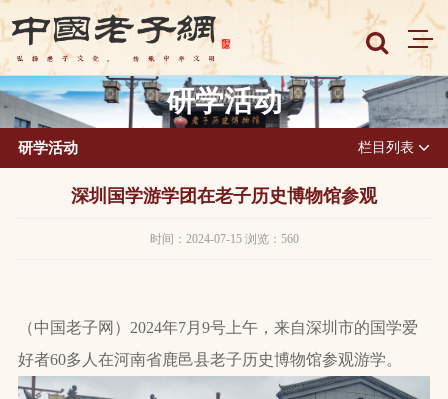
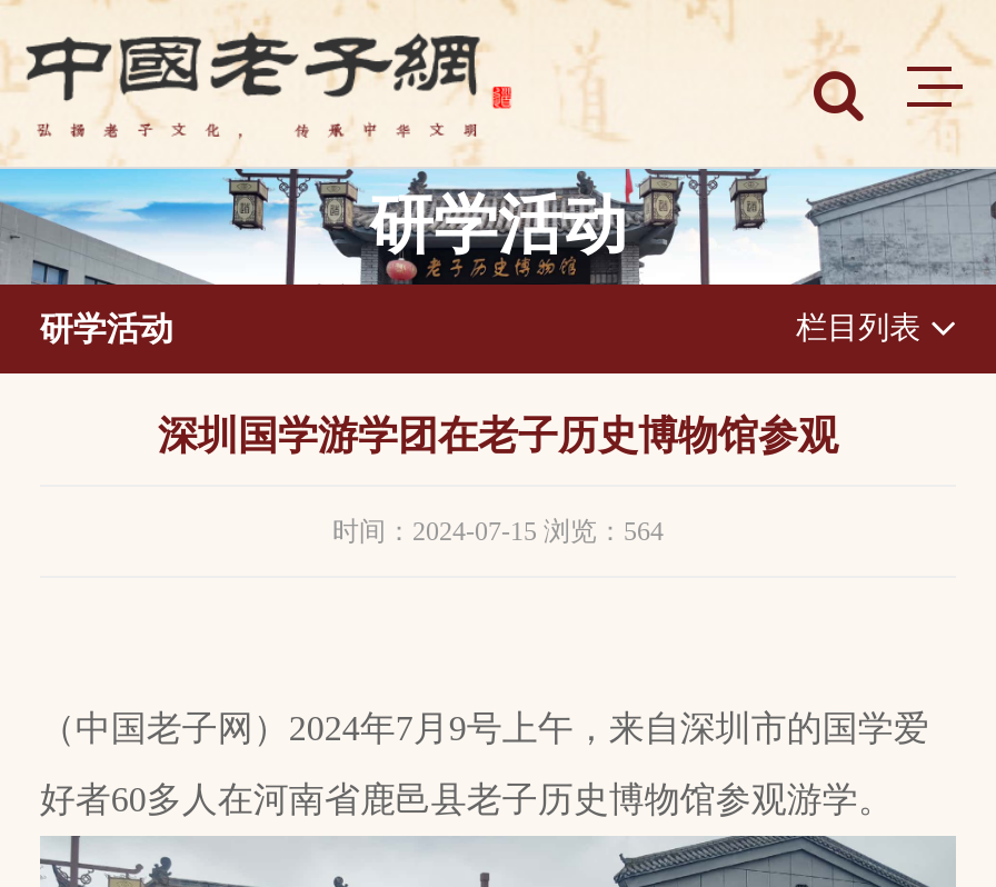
- 时间：2024-07-15 浏览：560
+ 时间：2024-07-15 浏览：564
